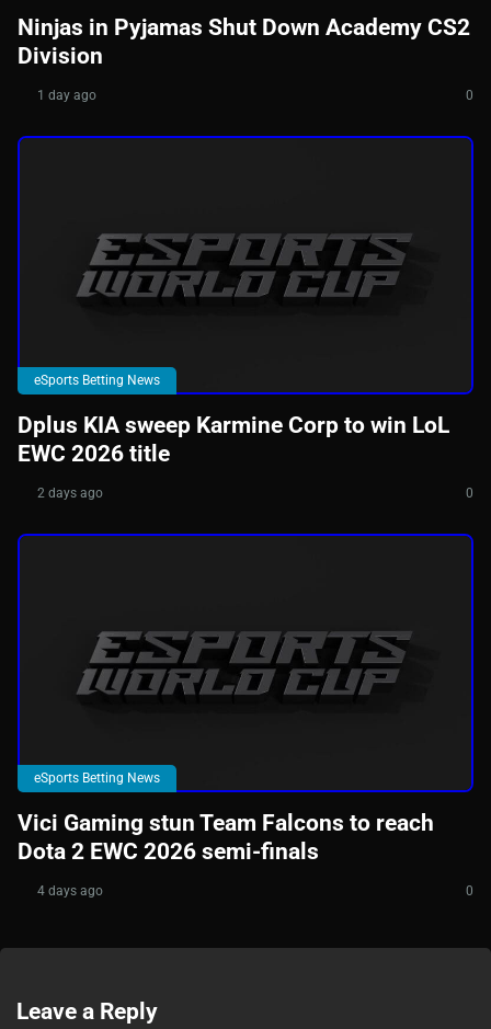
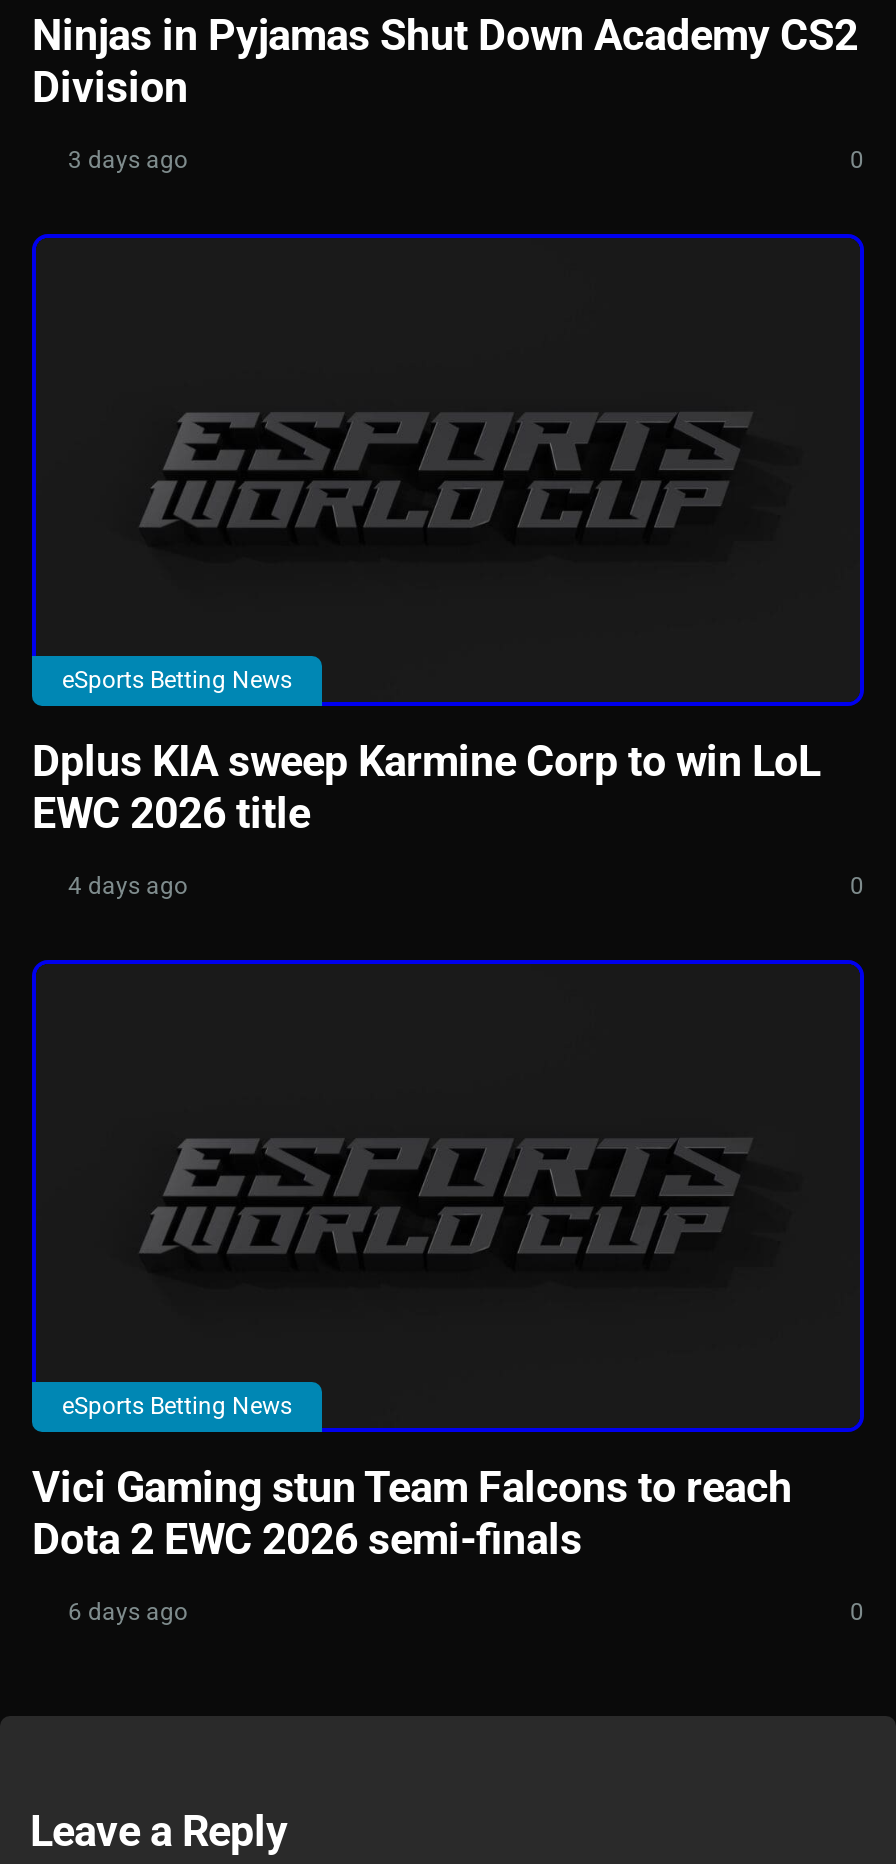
- 1 day ago
+ 3 days ago

- 2 days ago
+ 4 days ago

- 4 days ago
+ 6 days ago
